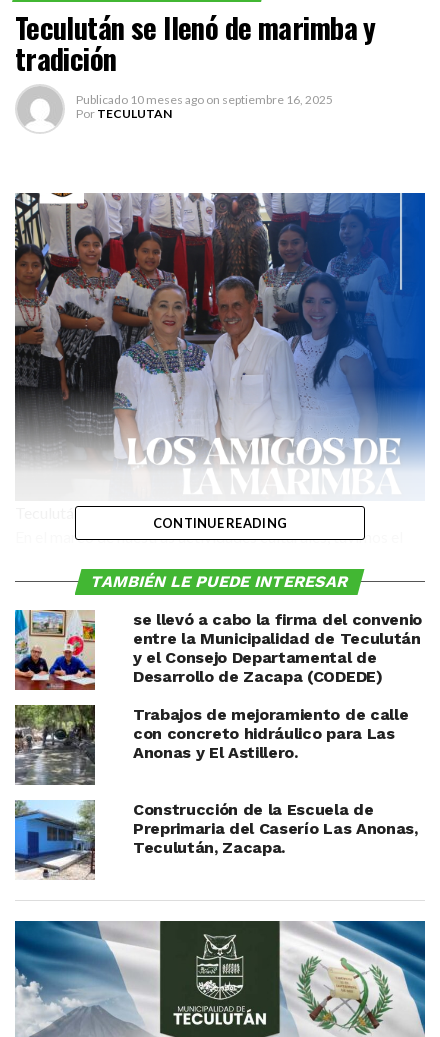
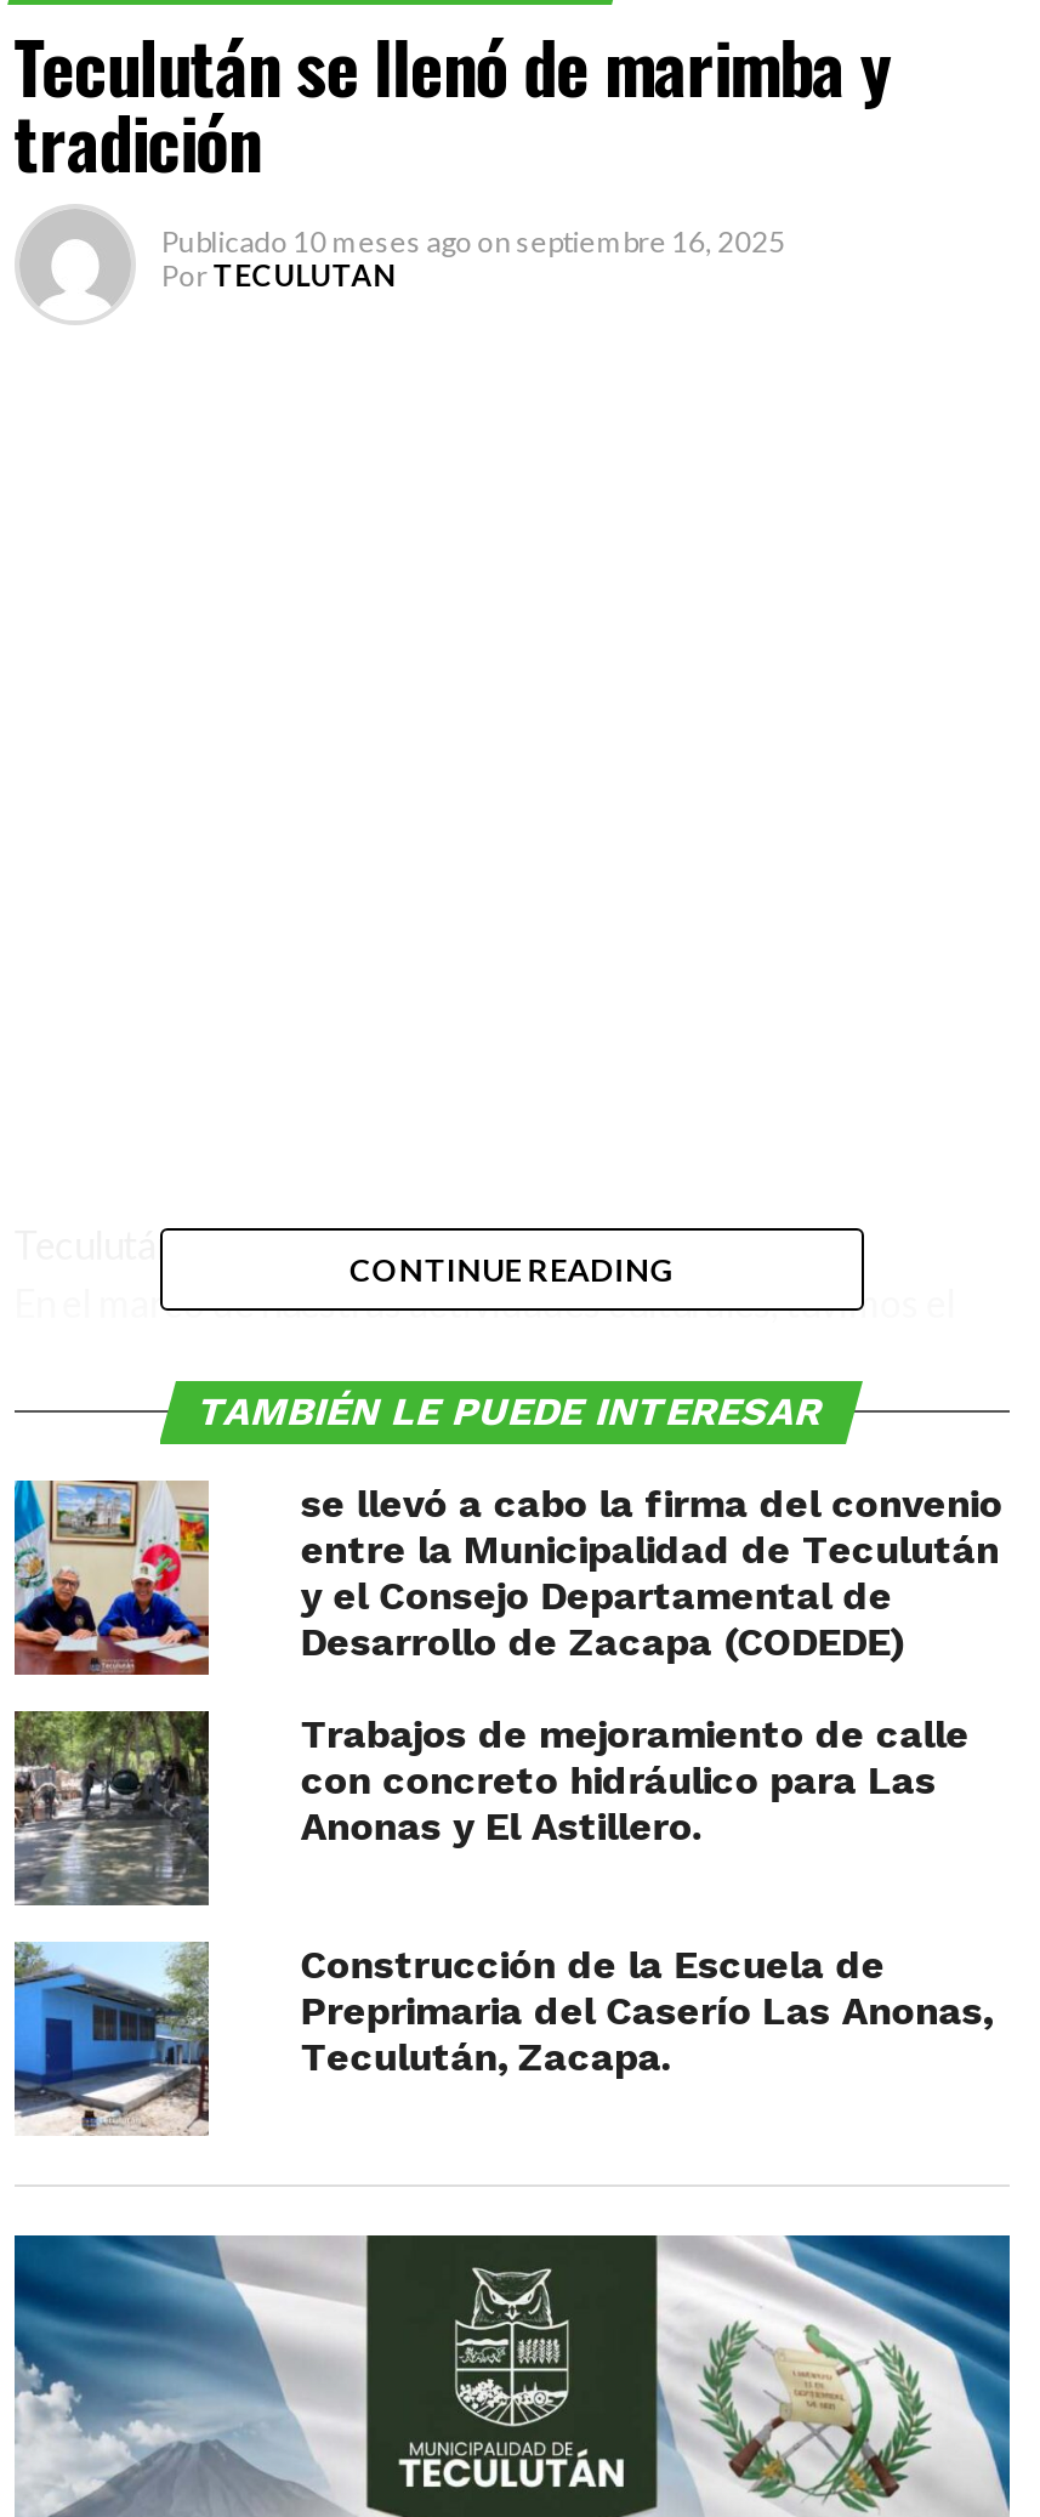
- [image]
